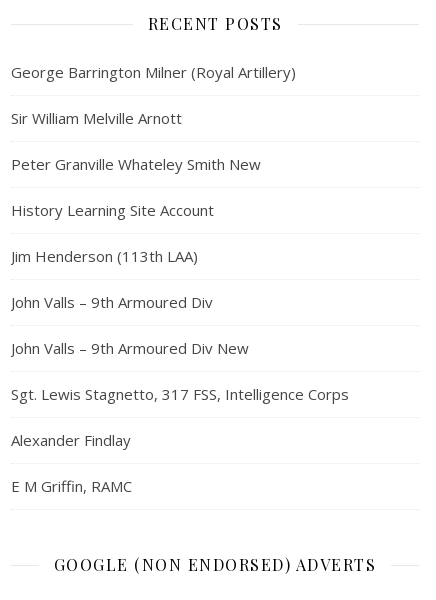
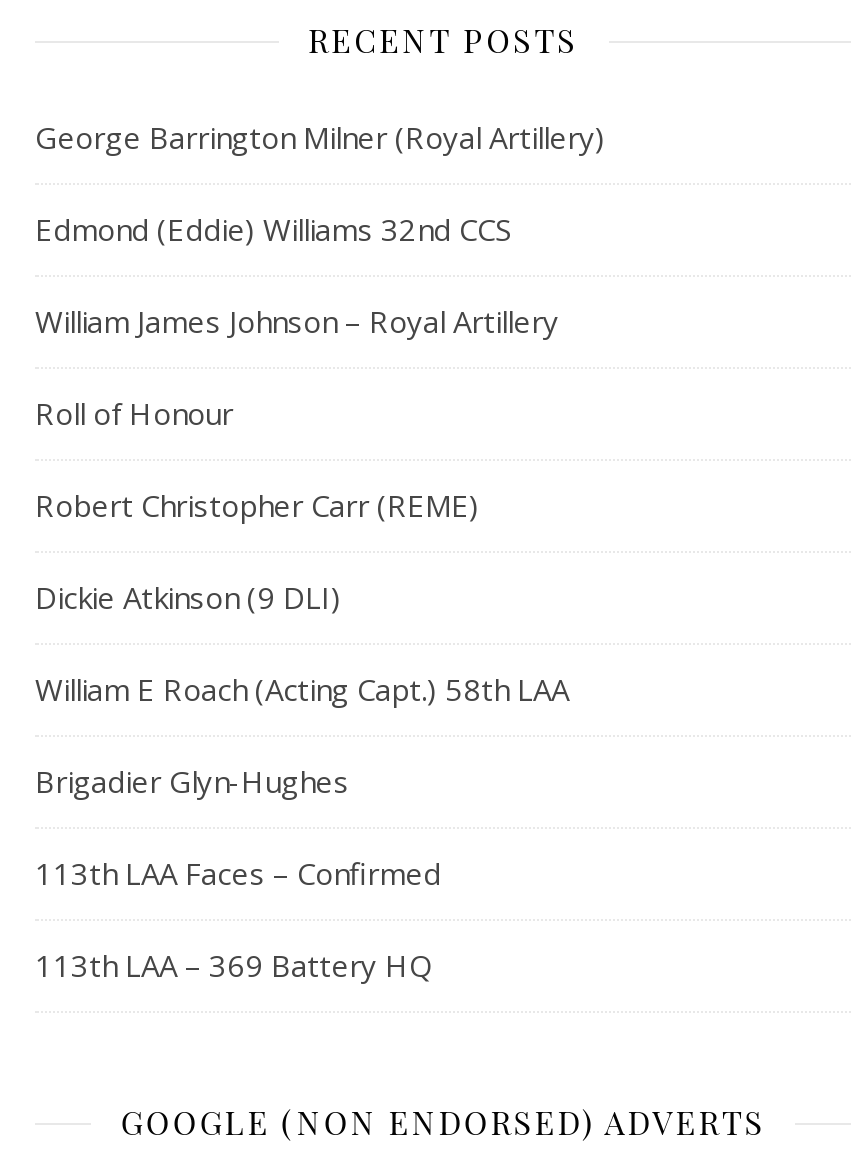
- Sir William Melville Arnott
+ Edmond (Eddie) Williams 32nd CCS

- Peter Granville Whateley Smith New
+ William James Johnson – Royal Artillery

- History Learning Site Account
+ Roll of Honour

- Jim Henderson (113th LAA)
+ Robert Christopher Carr (REME)

- John Valls – 9th Armoured Div
+ Dickie Atkinson (9 DLI)

- John Valls – 9th Armoured Div New
+ William E Roach (Acting Capt.) 58th LAA

- Sgt. Lewis Stagnetto, 317 FSS, Intelligence Corps
+ Brigadier Glyn-Hughes

- Alexander Findlay
+ 113th LAA Faces – Confirmed

- E M Griffin, RAMC
+ 113th LAA – 369 Battery HQ
